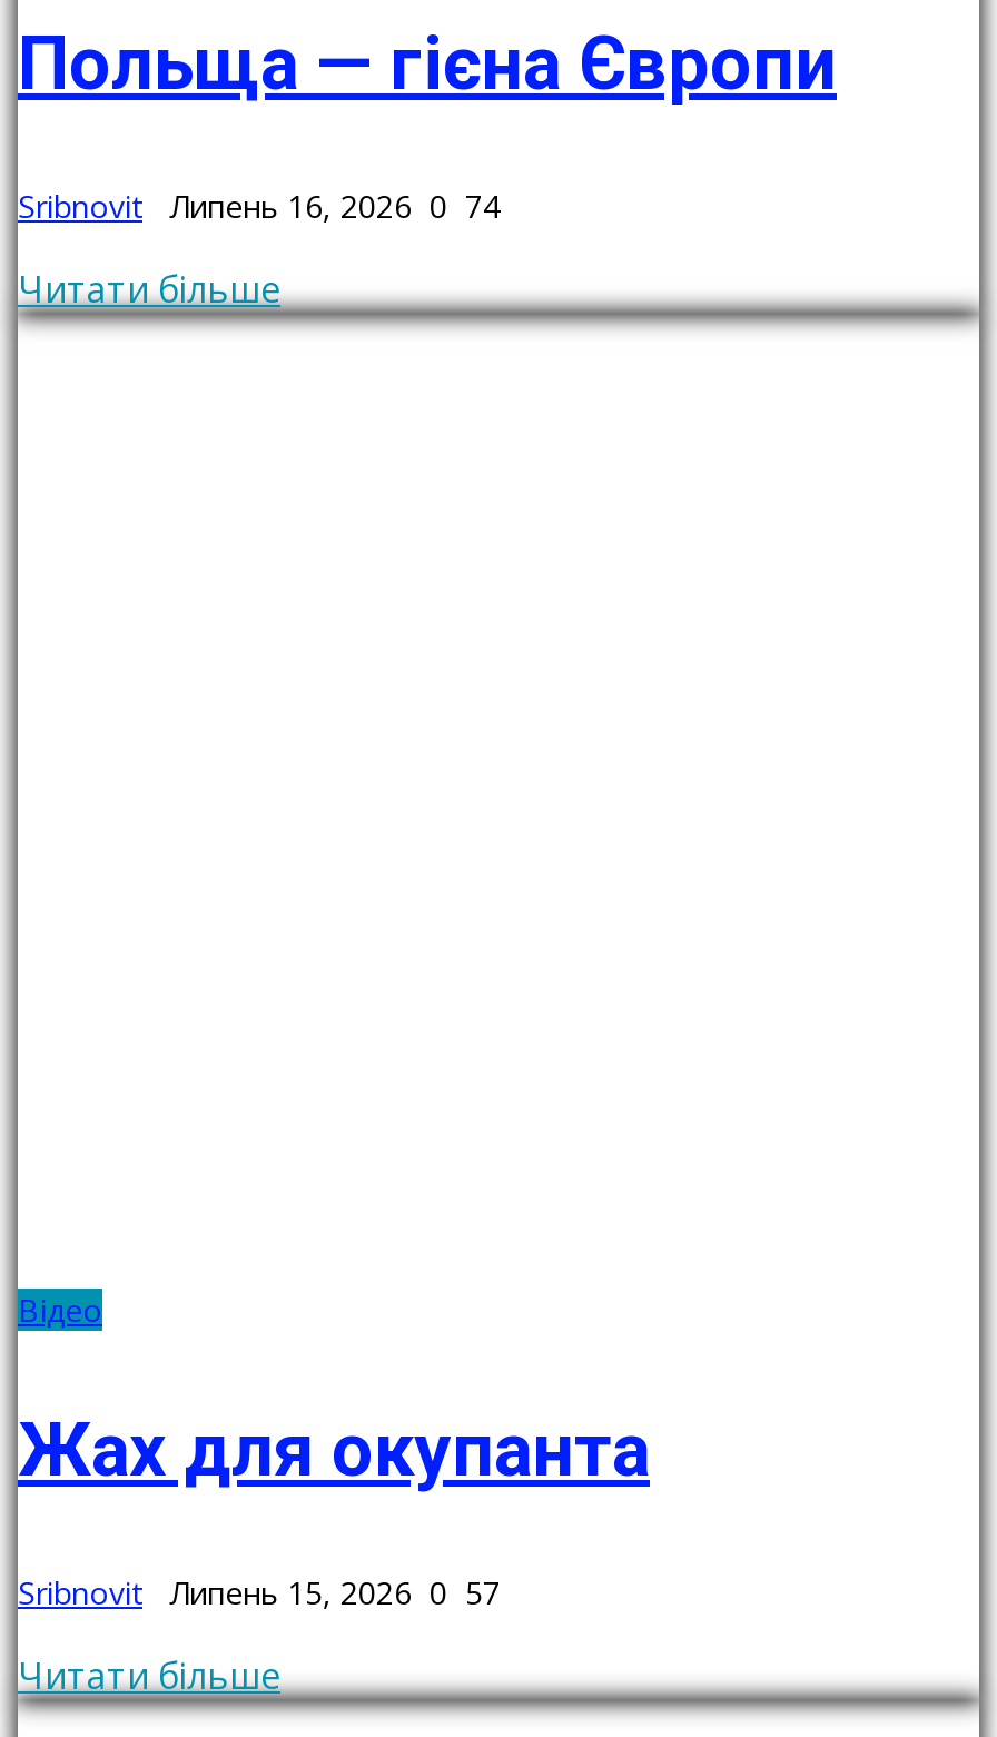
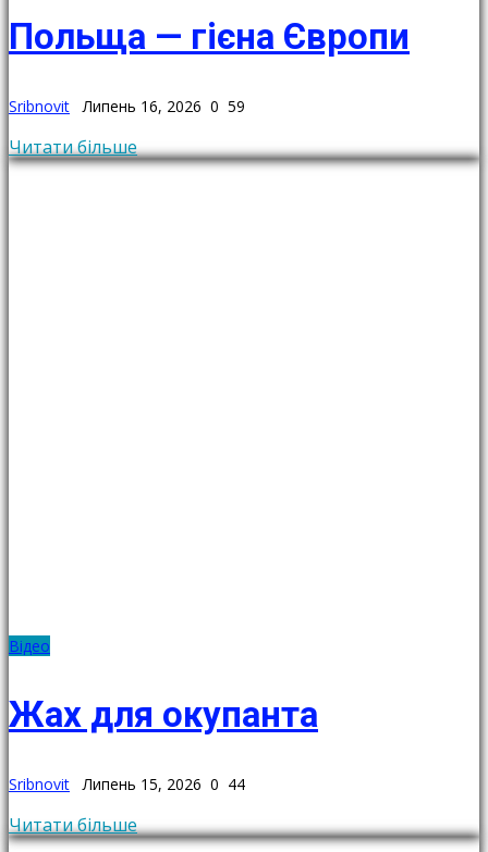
- Sribnovit Липень 16, 2026 0 74
+ Sribnovit Липень 16, 2026 0 59

- Sribnovit Липень 15, 2026 0 57
+ Sribnovit Липень 15, 2026 0 44
